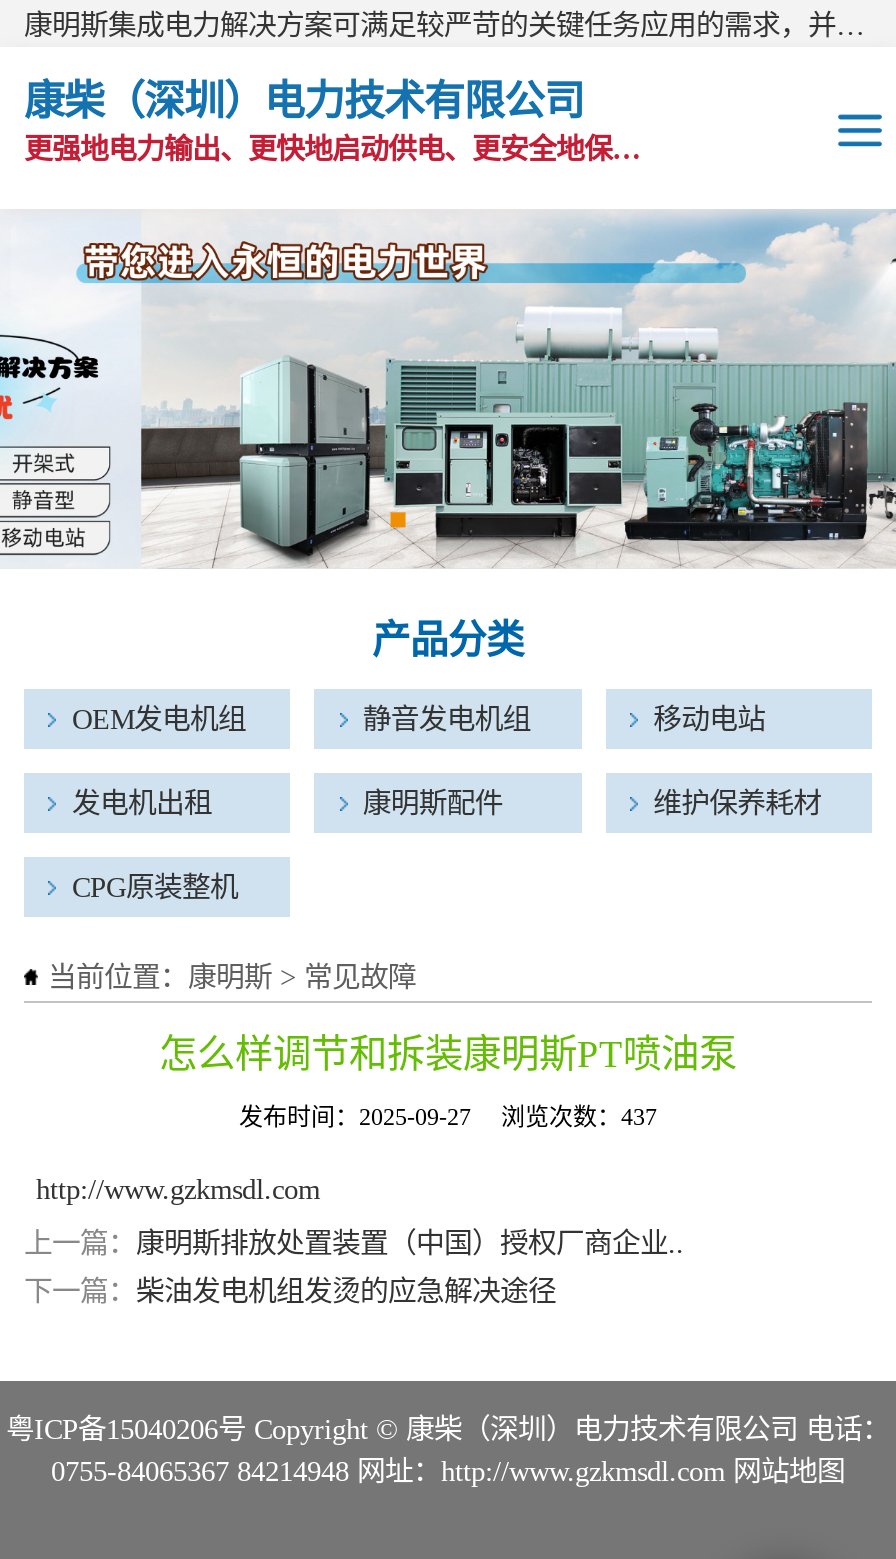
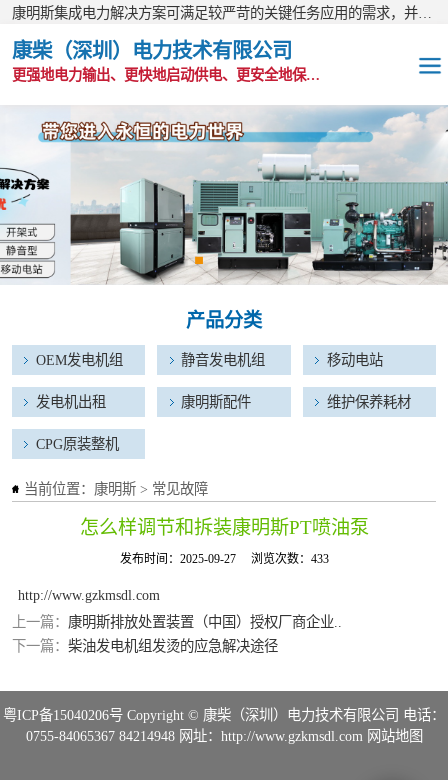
- 发布时间：2025-09-27 浏览次数：437
+ 发布时间：2025-09-27 浏览次数：433
